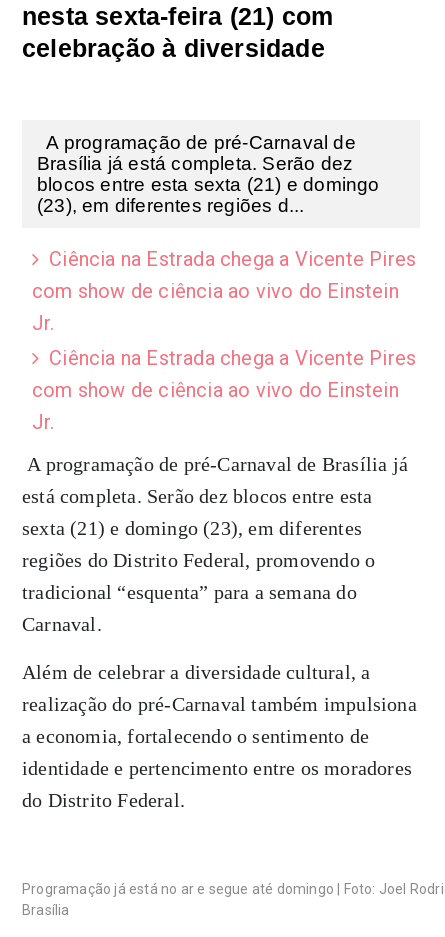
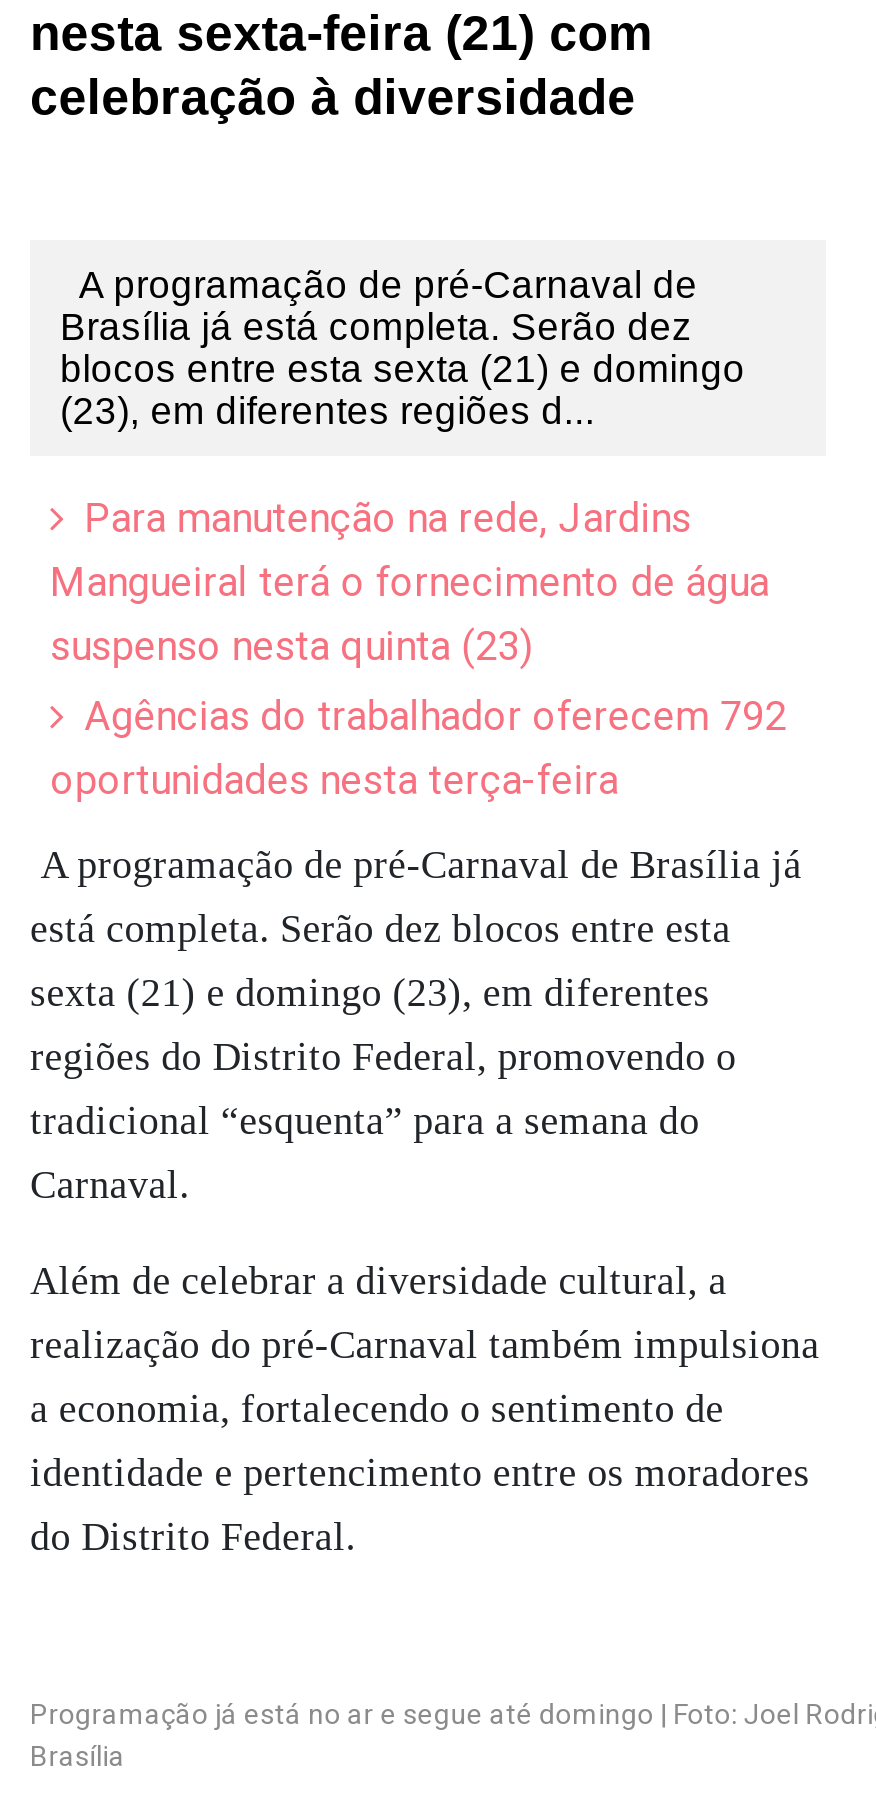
- Ciência na Estrada chega a Vicente Pires
- com show de ciência ao vivo do Einstein
- Jr.
+ Para manutenção na rede, Jardins
+ Mangueiral terá o fornecimento de água
+ suspenso nesta quinta (23)

- Ciência na Estrada chega a Vicente Pires
- com show de ciência ao vivo do Einstein
- Jr.
+ Agências do trabalhador oferecem 792
+ oportunidades nesta terça-feira
